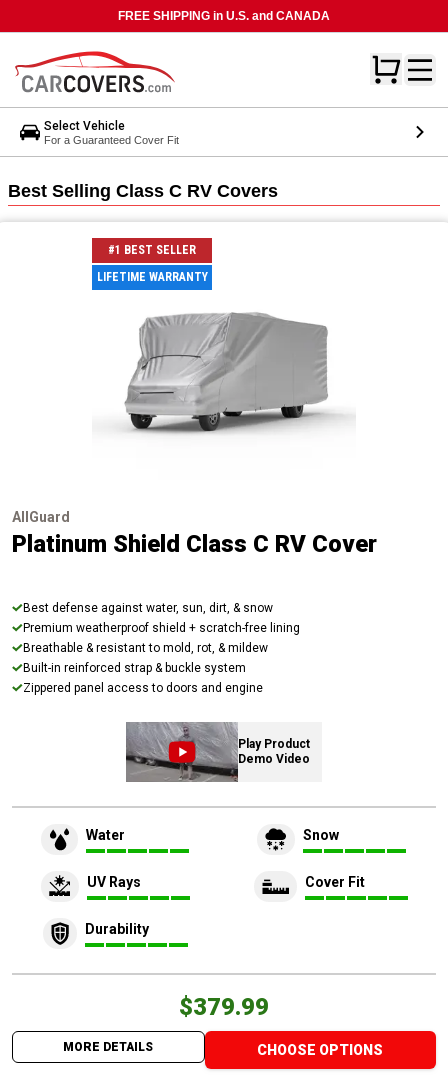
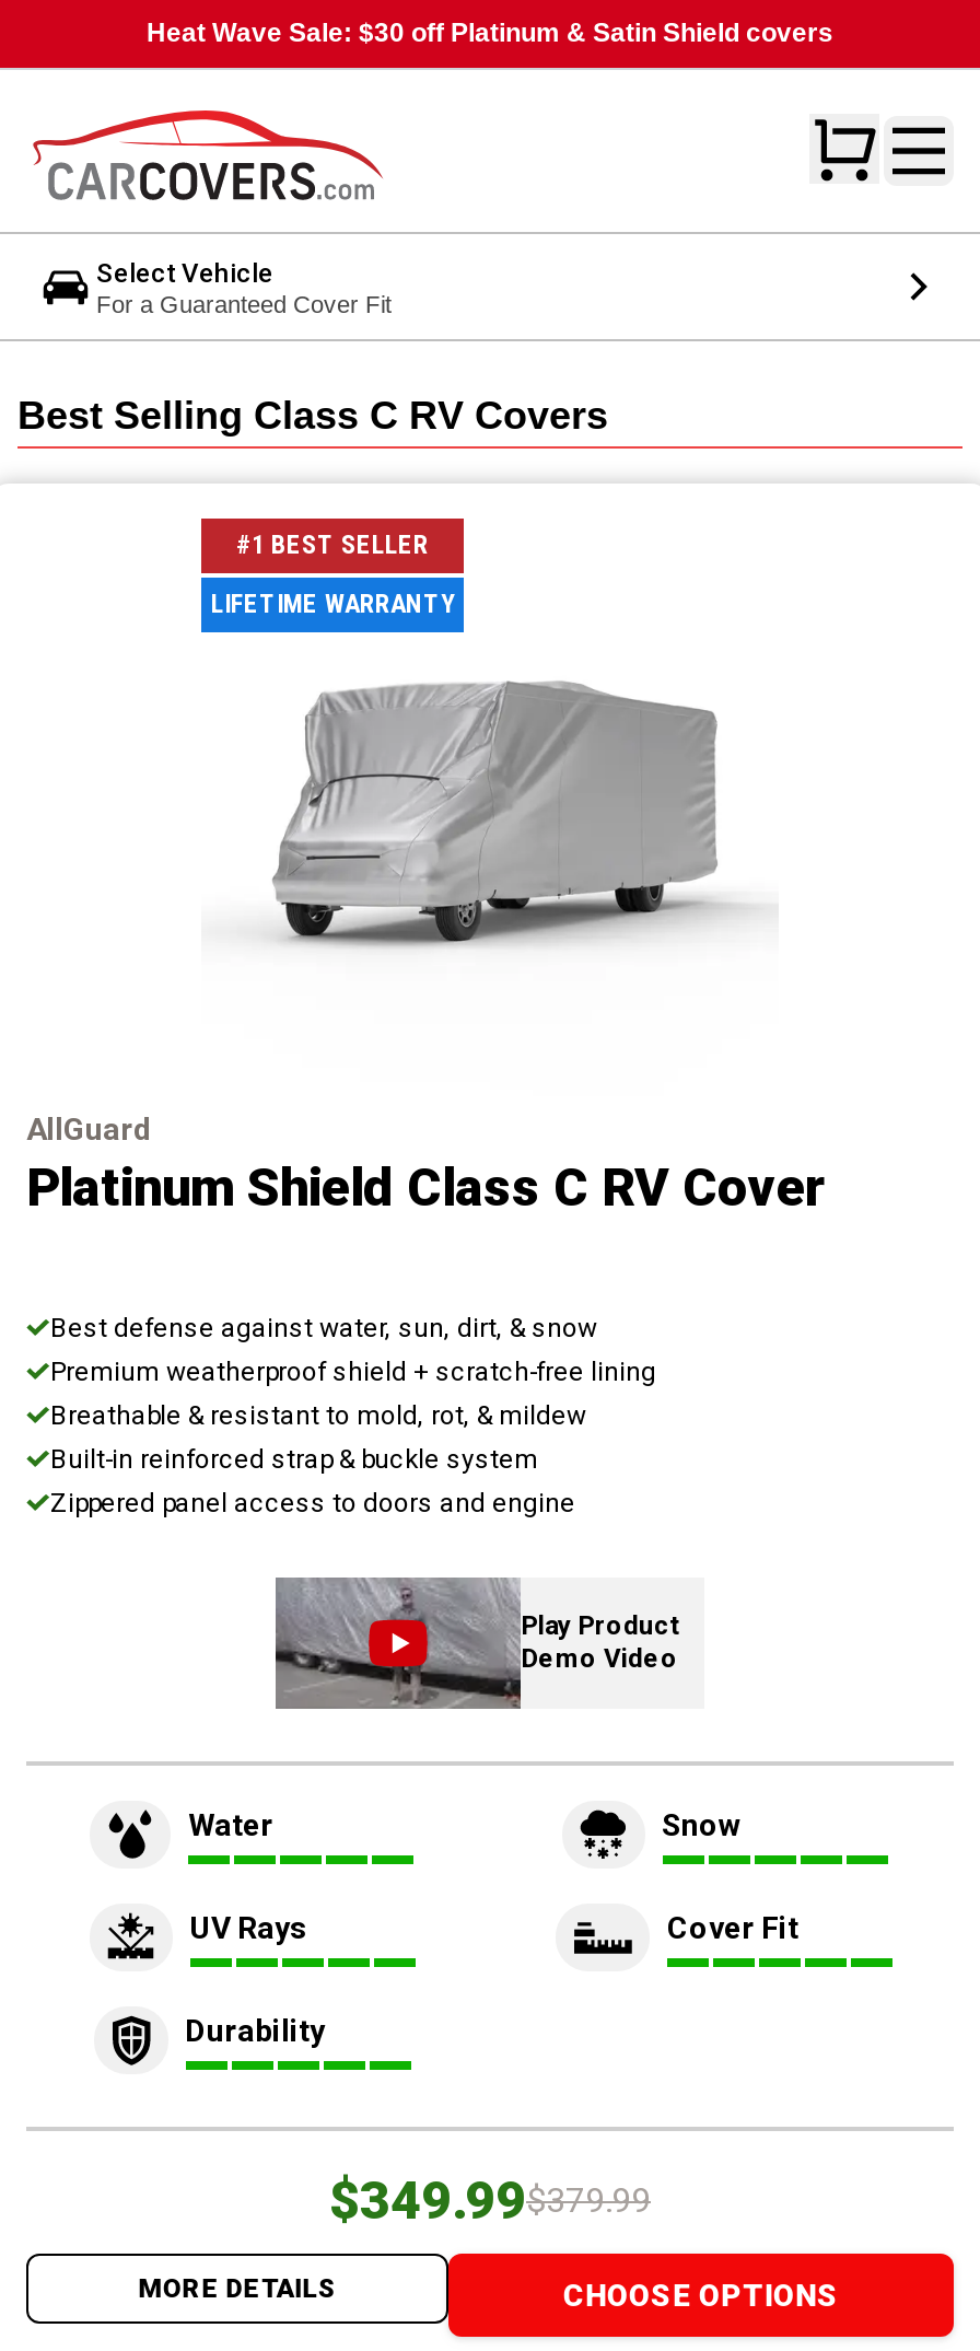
- FREE SHIPPING in U.S. and CANADA
+ Heat Wave Sale: $30 off Platinum & Satin Shield covers

- $379.99
+ $349.99$379.99
